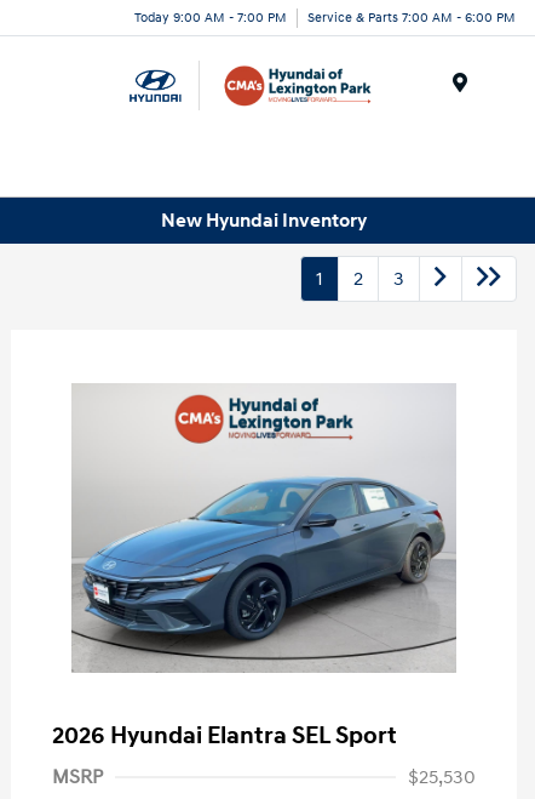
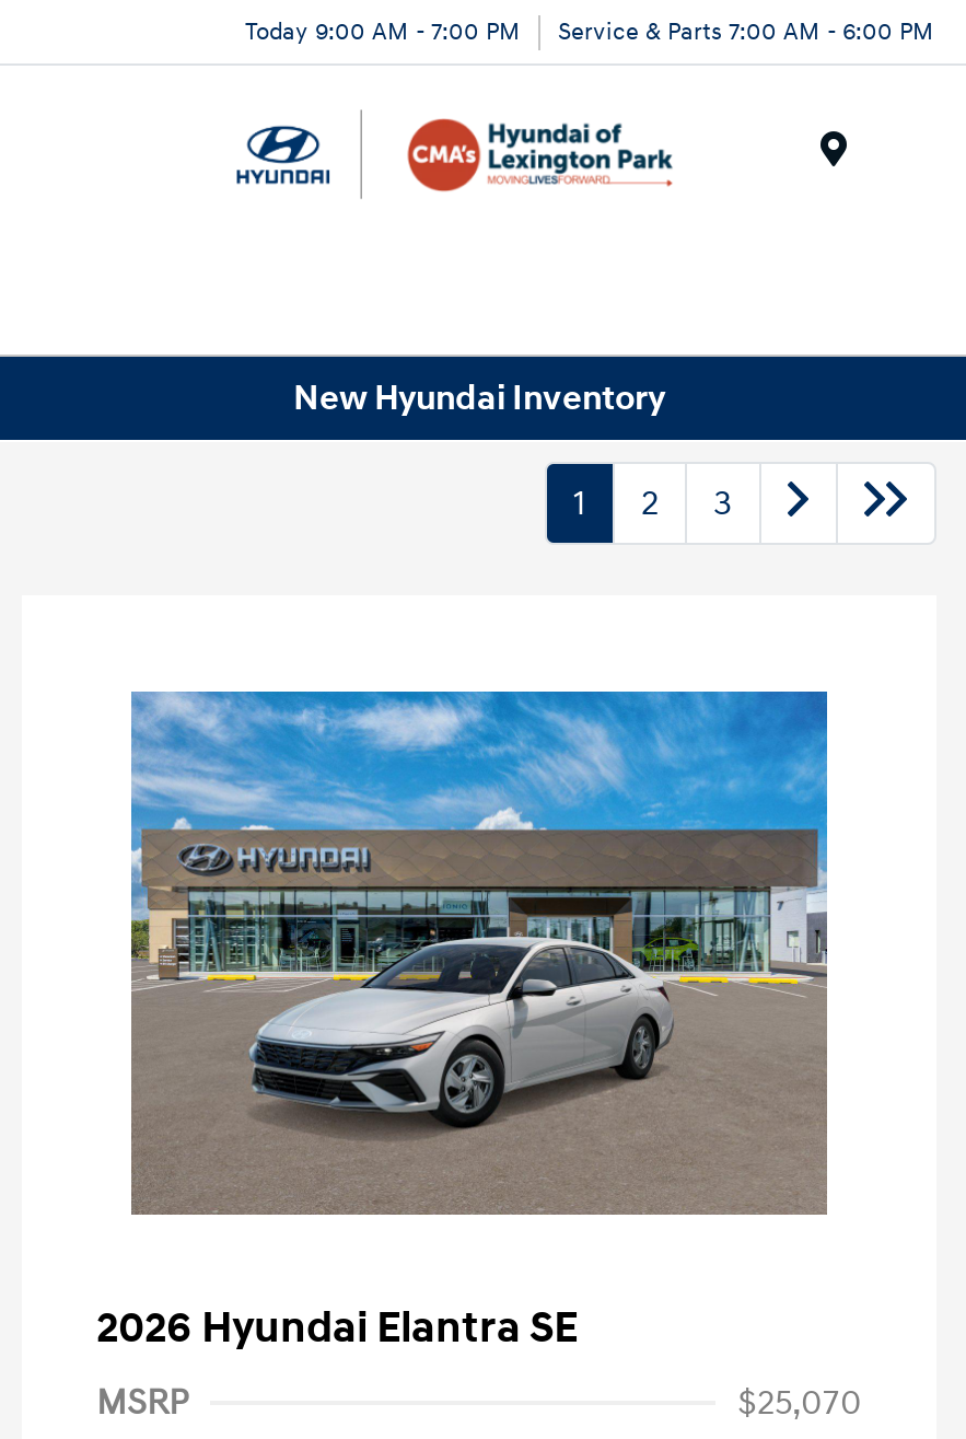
- [image]
+ [image]

- 2026 Hyundai Elantra SEL Sport
+ 2026 Hyundai Elantra SE

- $25,530
+ $25,070
